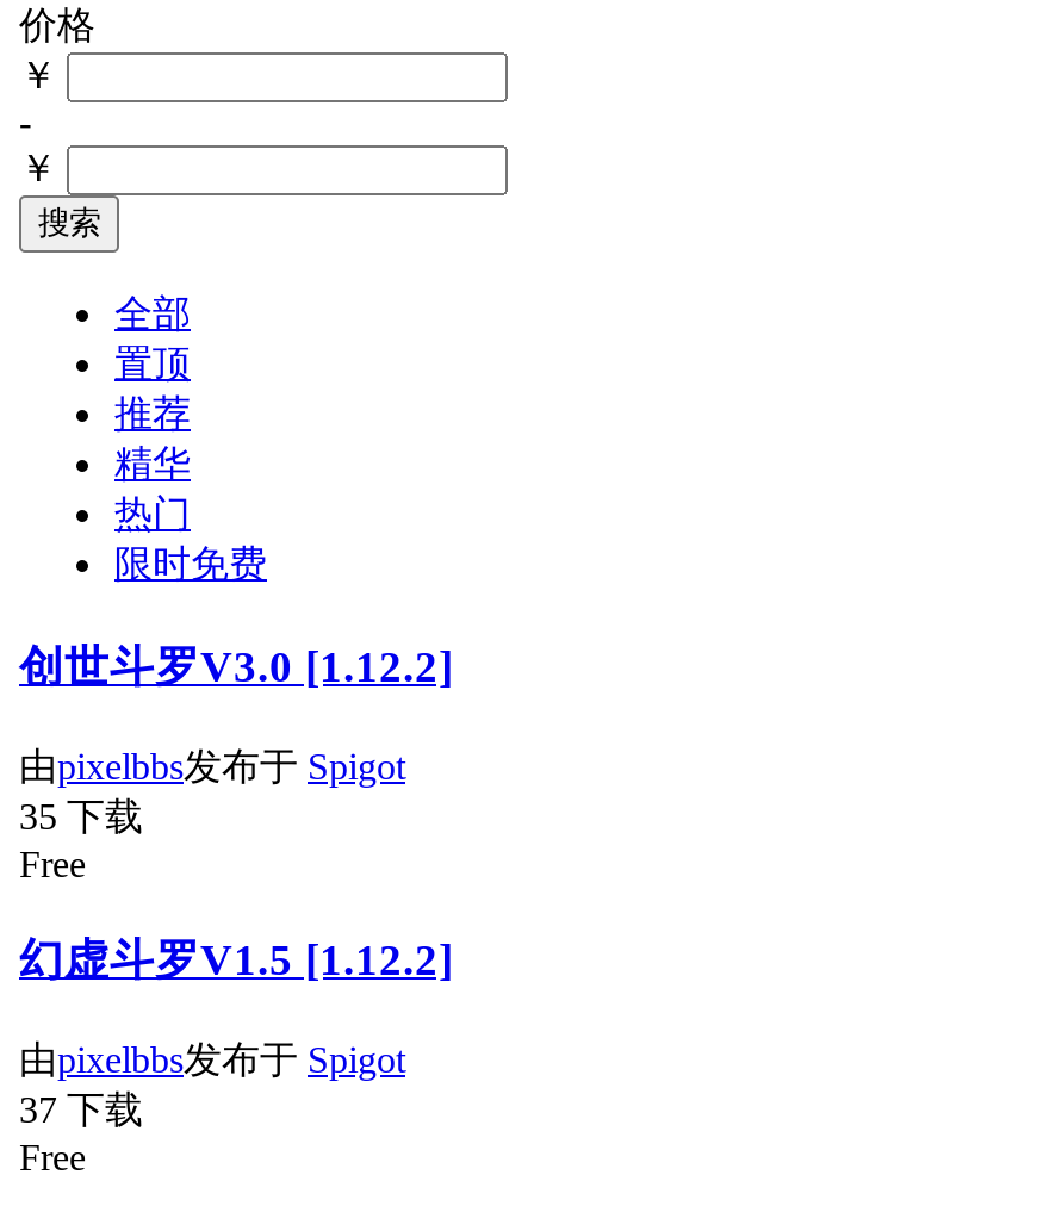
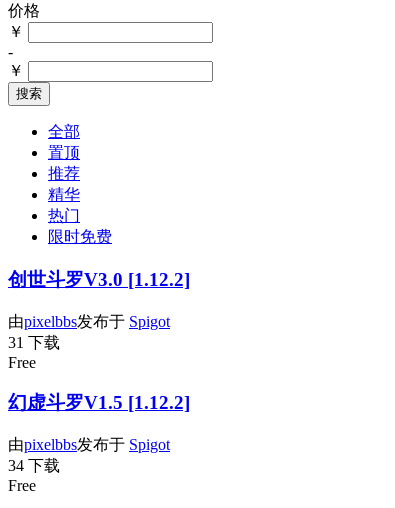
- 35 下载
+ 31 下载

- 37 下载
+ 34 下载
